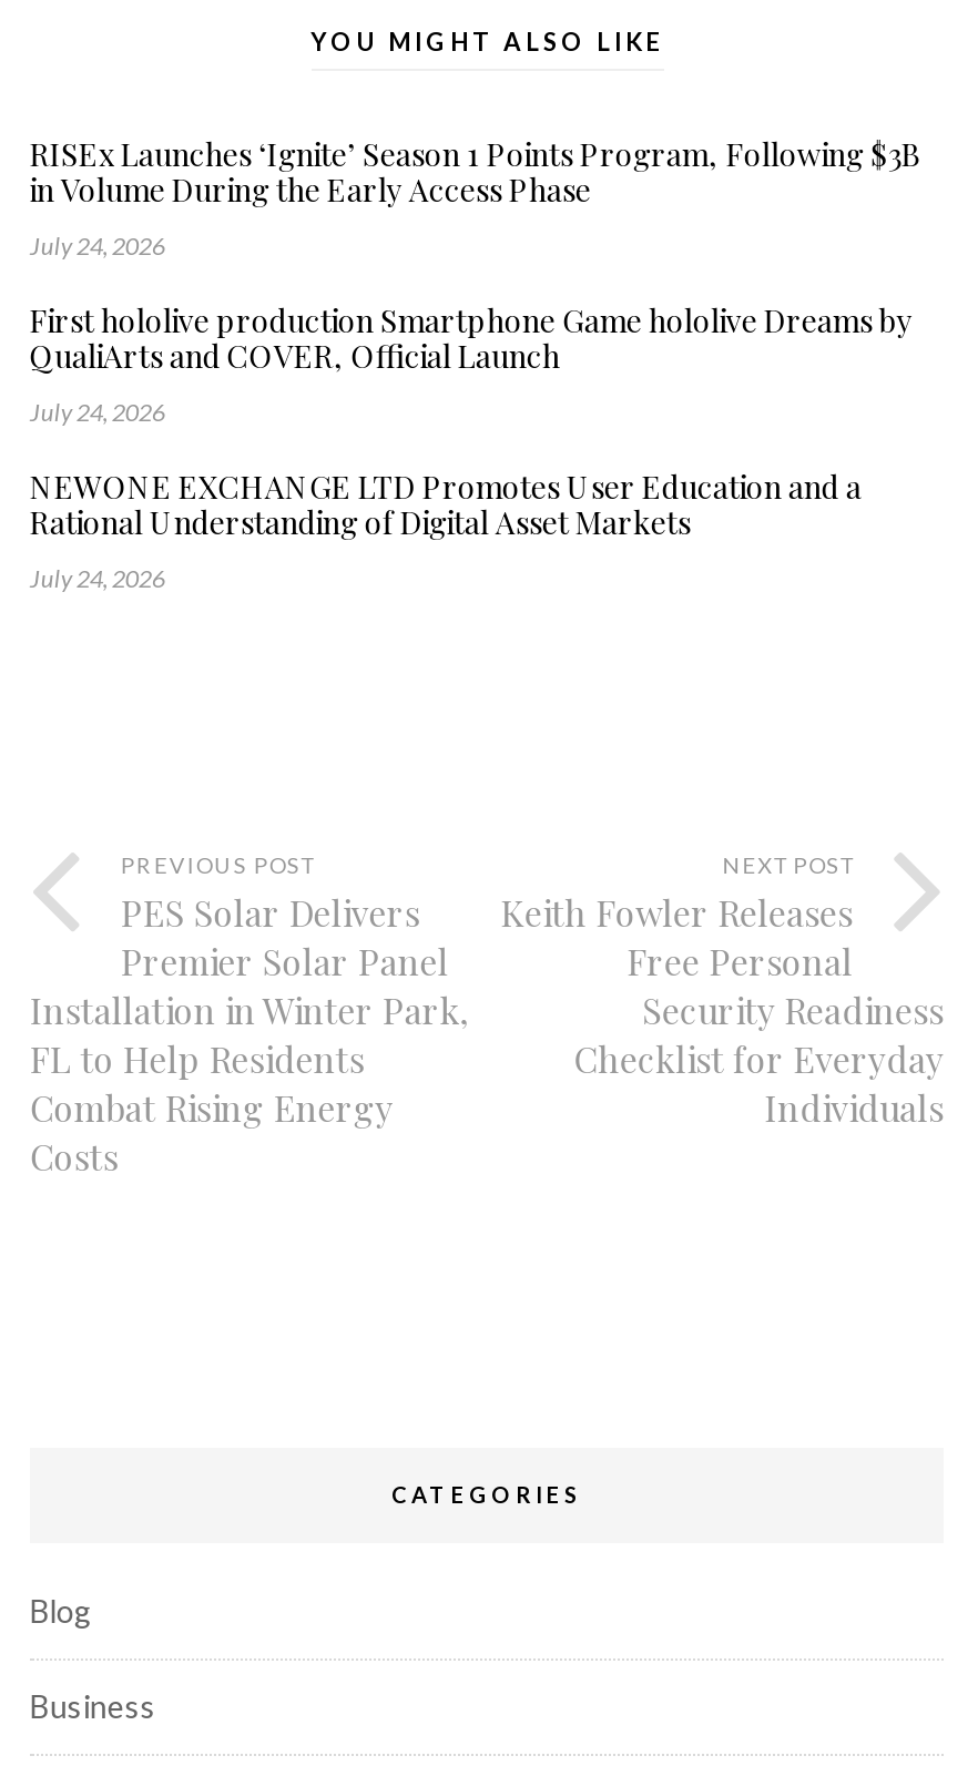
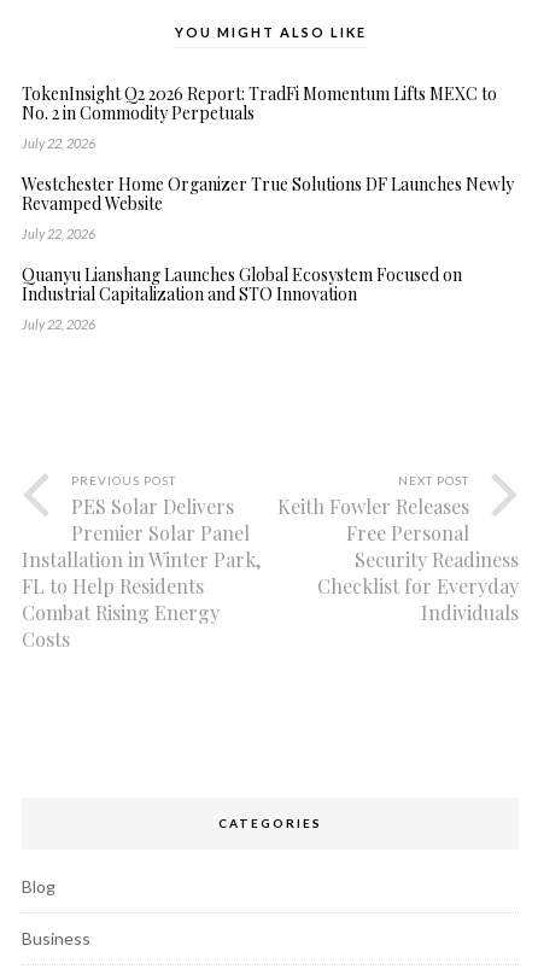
- RISEx Launches ‘Ignite’ Season 1 Points Program, Following $3B
- in Volume During the Early Access Phase
+ TokenInsight Q2 2026 Report: TradFi Momentum Lifts MEXC to
+ No. 2 in Commodity Perpetuals

- July 24, 2026
+ July 22, 2026

- First hololive production Smartphone Game hololive Dreams by
- QualiArts and COVER, Official Launch
+ Westchester Home Organizer True Solutions DF Launches Newly
+ Revamped Website

- July 24, 2026
+ July 22, 2026

- NEWONE EXCHANGE LTD Promotes User Education and a
- Rational Understanding of Digital Asset Markets
+ Quanyu Lianshang Launches Global Ecosystem Focused on
+ Industrial Capitalization and STO Innovation

- July 24, 2026
+ July 22, 2026
